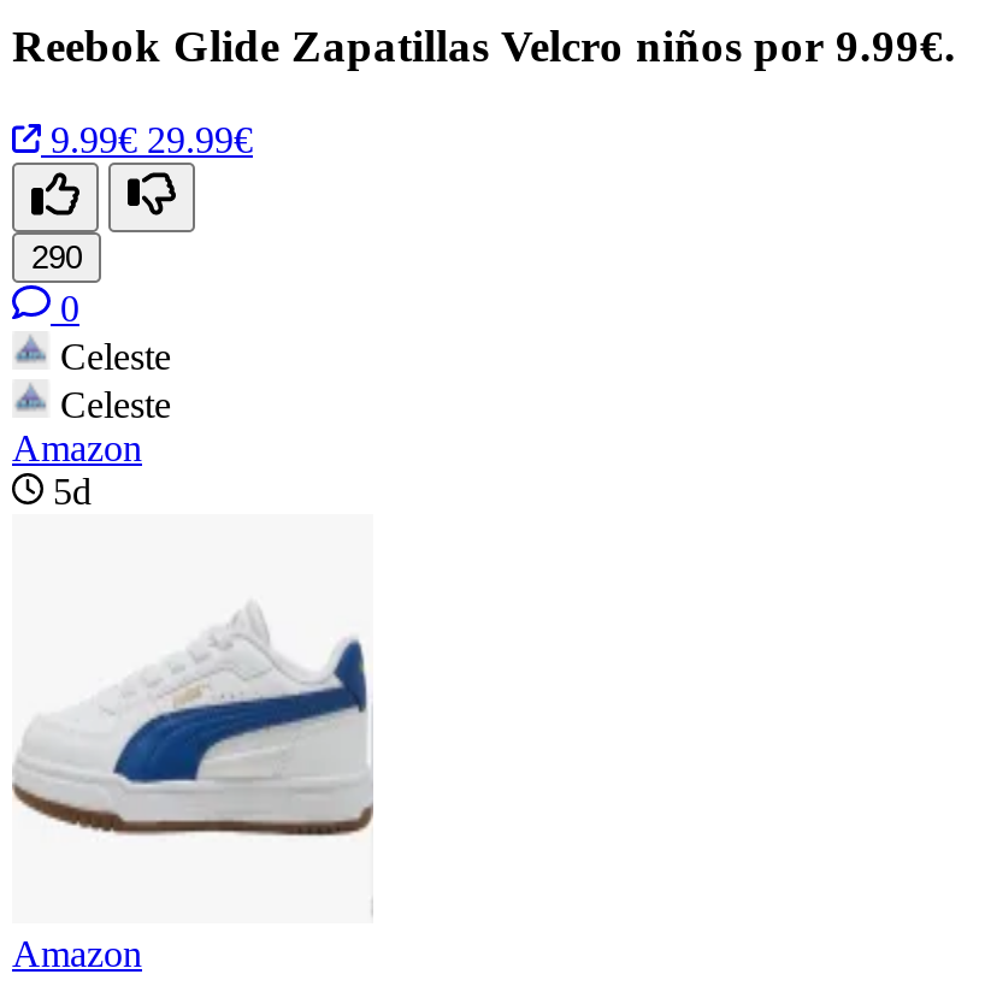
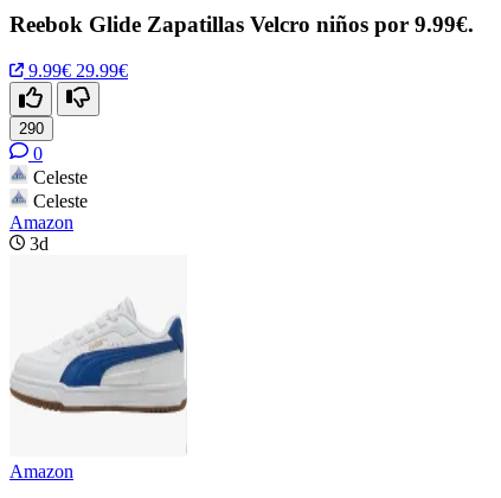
- 5d
+ 3d
